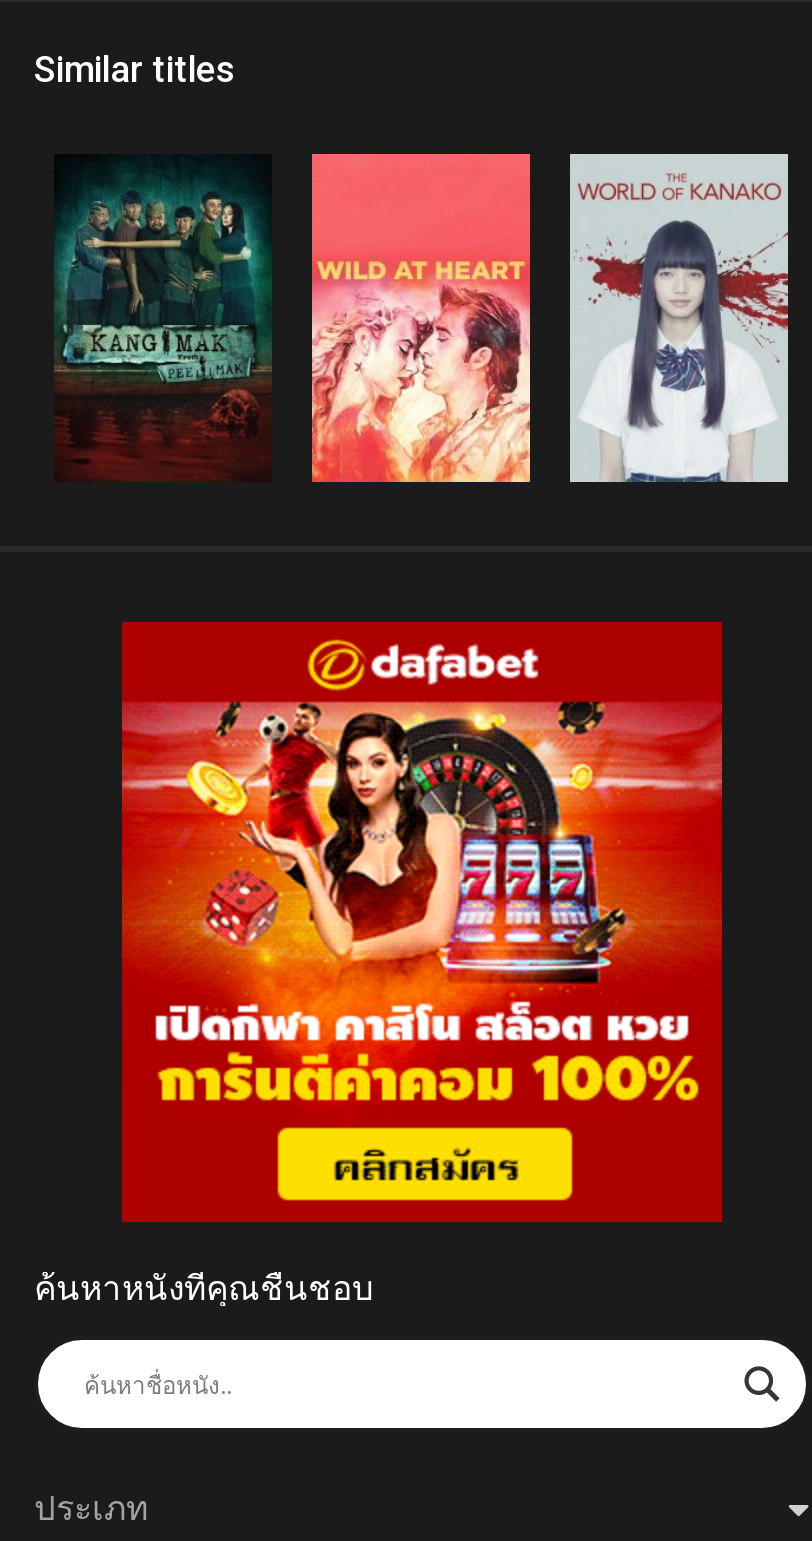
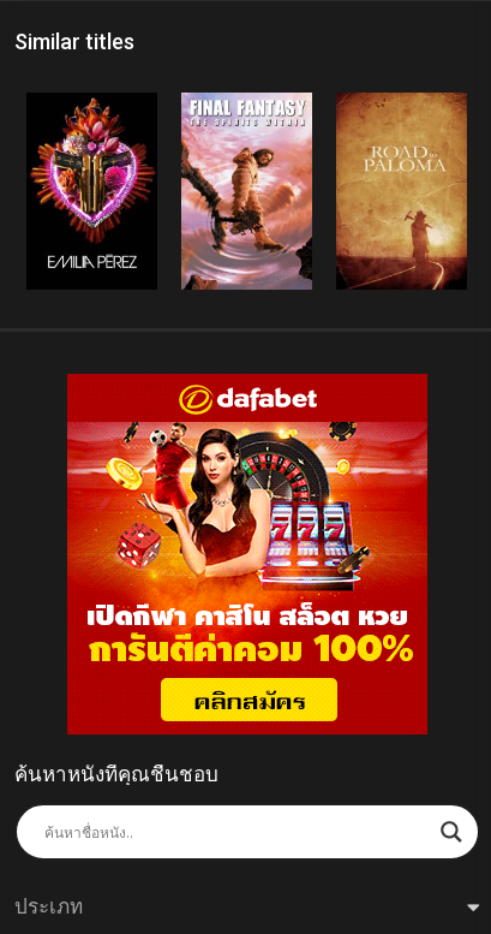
- [image]
+ [image]

- [image]
+ [image]

- [image]
+ [image]
